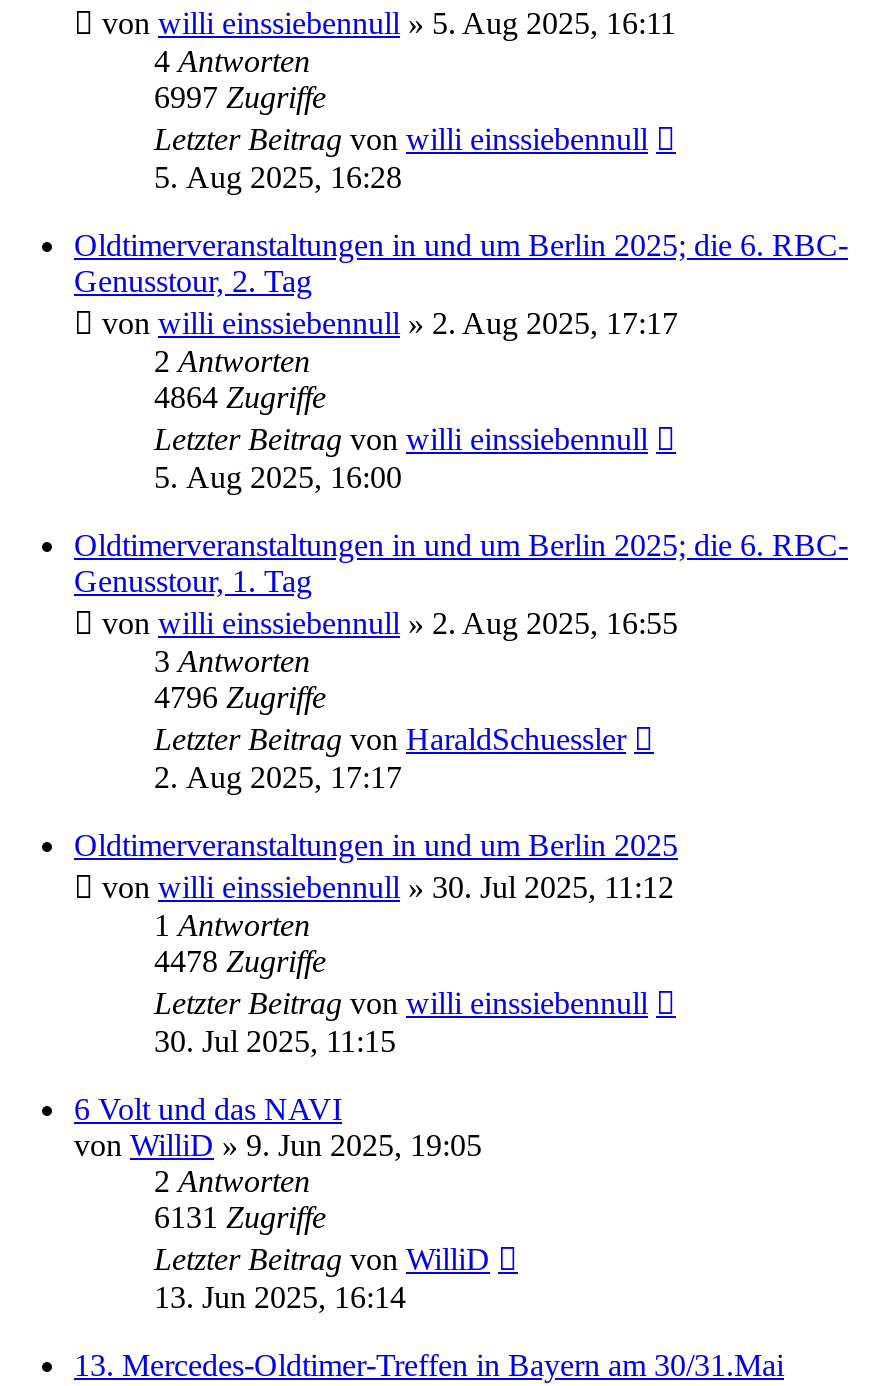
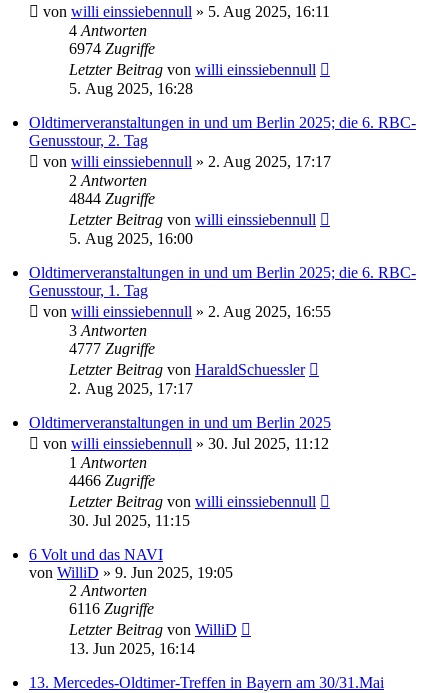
- 6997 Zugriffe
+ 6974 Zugriffe

- 4864 Zugriffe
+ 4844 Zugriffe

- 4796 Zugriffe
+ 4777 Zugriffe

- 4478 Zugriffe
+ 4466 Zugriffe

- 6131 Zugriffe
+ 6116 Zugriffe
